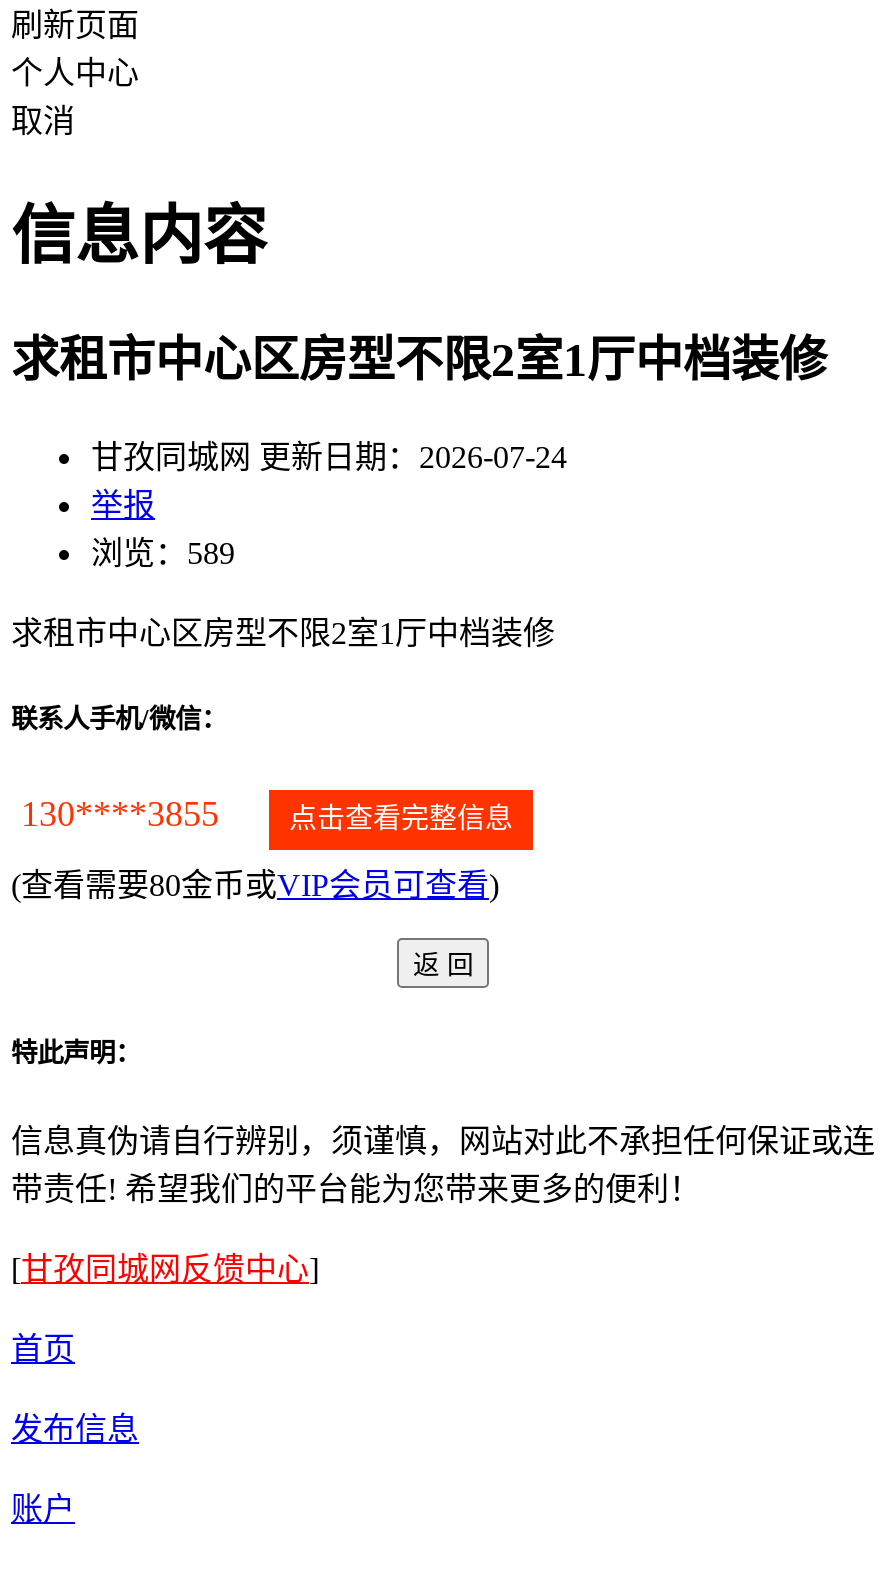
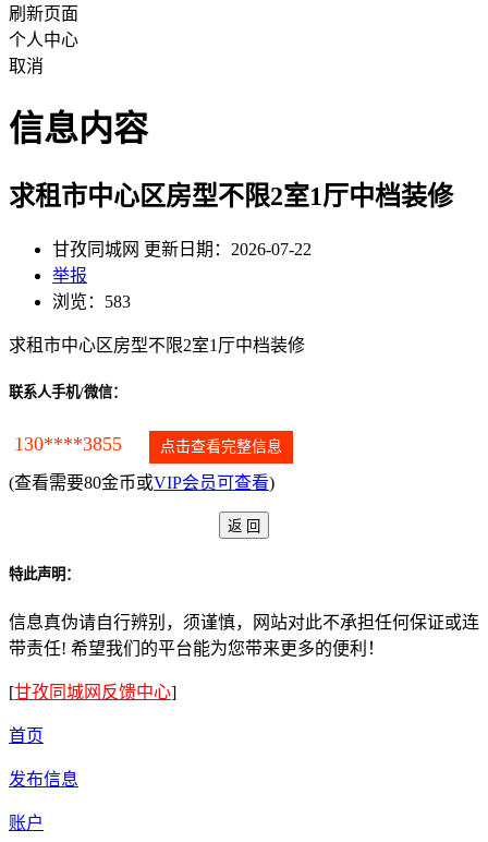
- 甘孜同城网 更新日期：2026-07-24
+ 甘孜同城网 更新日期：2026-07-22

- 浏览：589
+ 浏览：583
